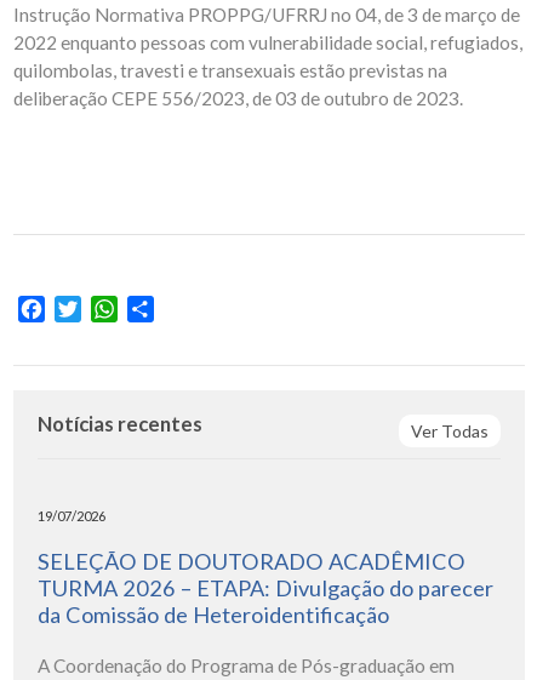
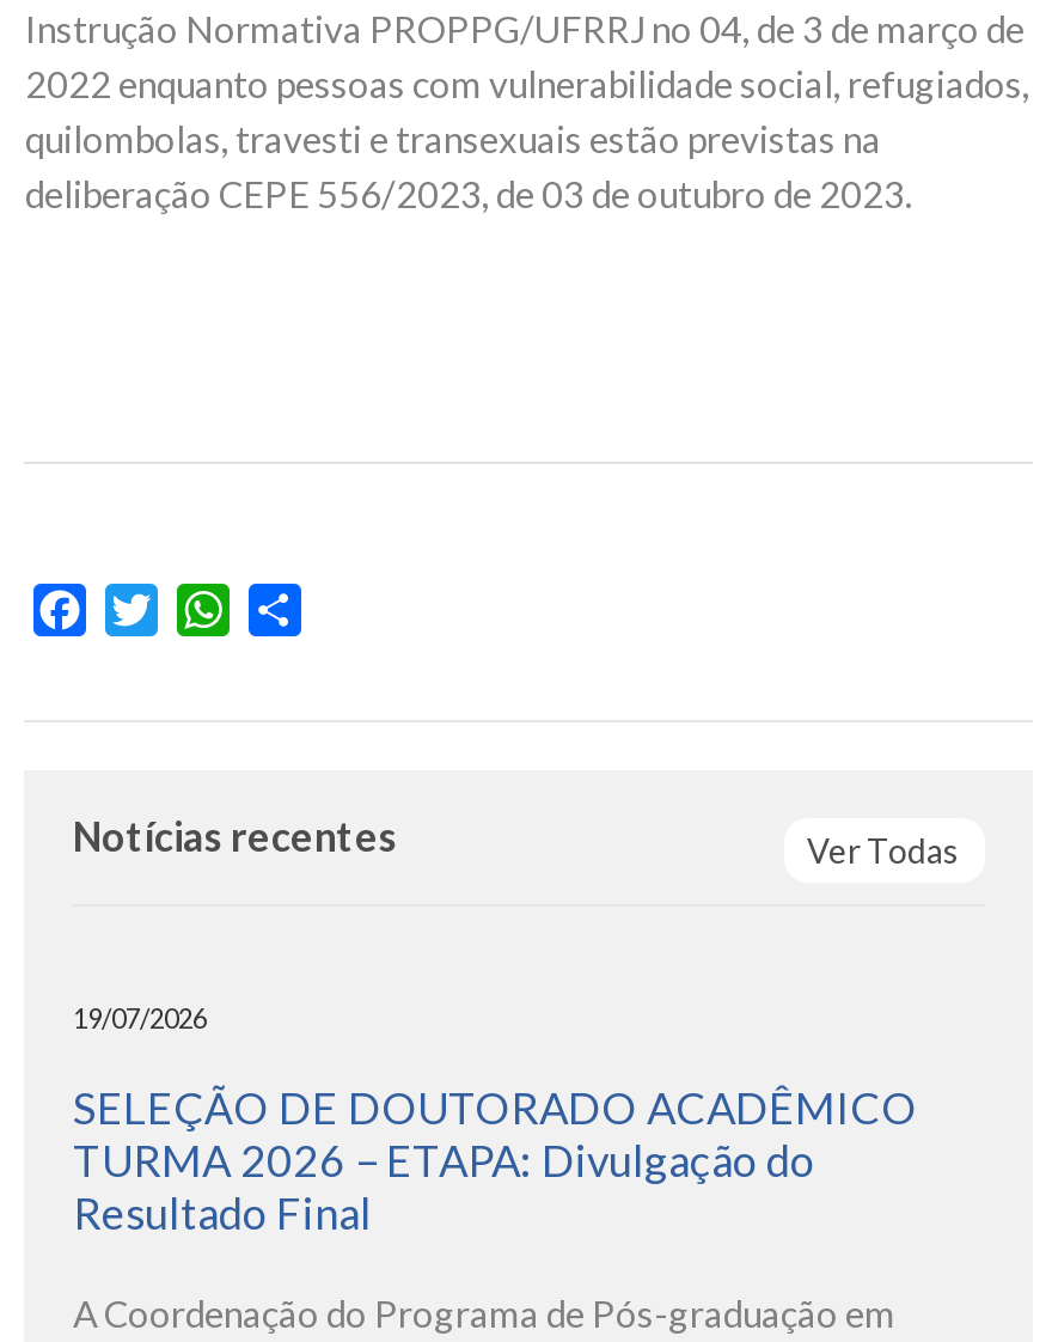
- TURMA 2026 – ETAPA: Divulgação do parecer
- da Comissão de Heteroidentificação
+ TURMA 2026 – ETAPA: Divulgação do
+ Resultado Final
